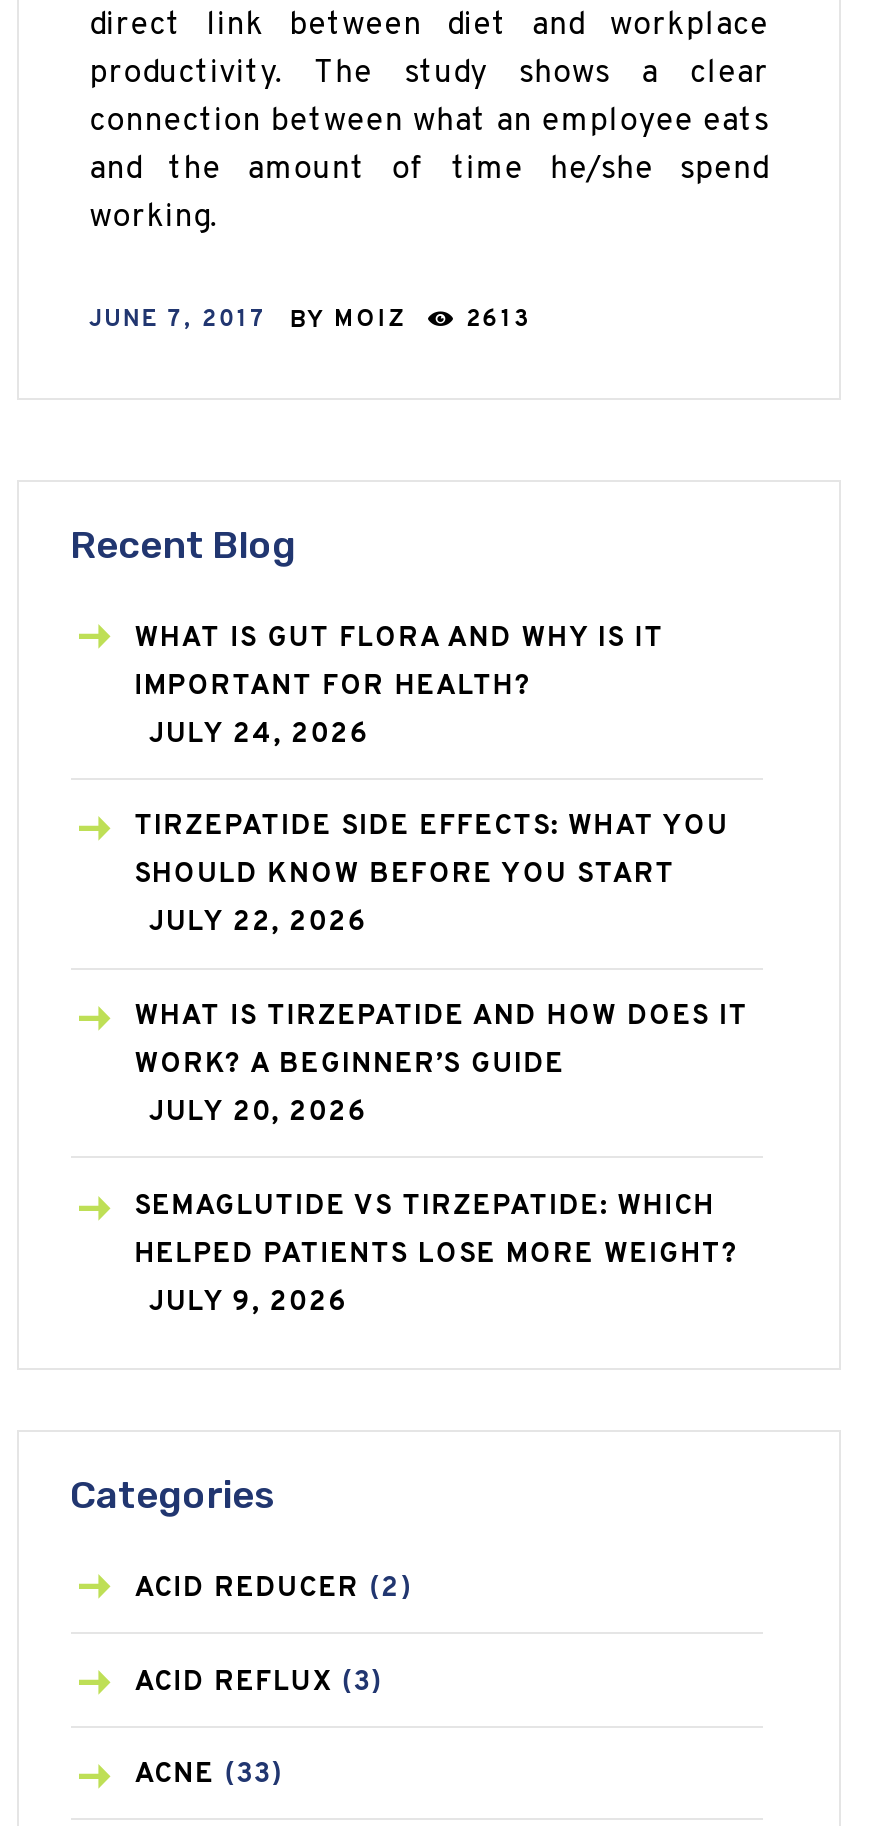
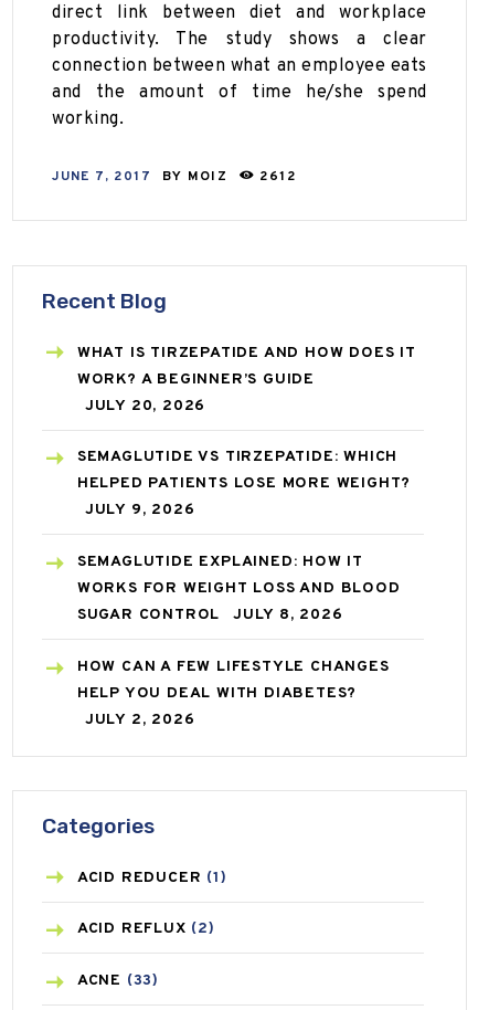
- JUNE 7, 2017 BY MOIZ 2613
+ JUNE 7, 2017 BY MOIZ 2612

- WHAT IS GUT FLORA AND WHY IS IT
- IMPORTANT FOR HEALTH?
- JULY 24, 2026
- TIRZEPATIDE SIDE EFFECTS: WHAT YOU
- SHOULD KNOW BEFORE YOU START
- JULY 22, 2026

moved up: WHAT IS TIRZEPATIDE AND HOW DOES IT | WORK? A BEGINNER’S GUIDE | JULY 20, 2026 | SEMAGLUTIDE VS TIRZEPATIDE: WHICH | HELPED PATIENTS LOSE MORE WEIGHT? | JULY 9, 2026

+ SEMAGLUTIDE EXPLAINED: HOW IT
+ WORKS FOR WEIGHT LOSS AND BLOOD
+ SUGAR CONTROL
+ JULY 8, 2026
+ HOW CAN A FEW LIFESTYLE CHANGES
+ HELP YOU DEAL WITH DIABETES?
+ JULY 2, 2026

- ACID REDUCER (2)
+ ACID REDUCER (1)

- ACID REFLUX (3)
+ ACID REFLUX (2)
